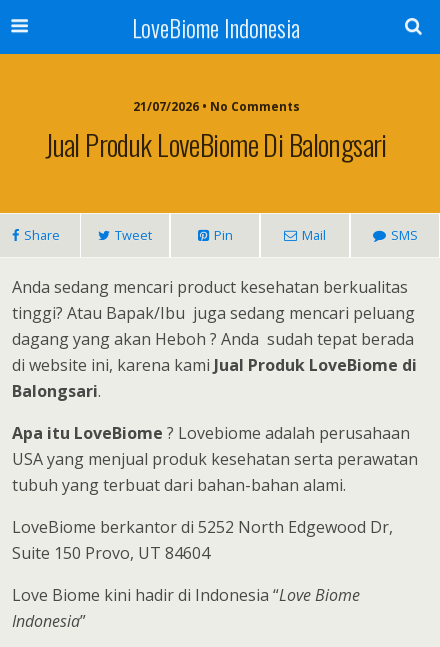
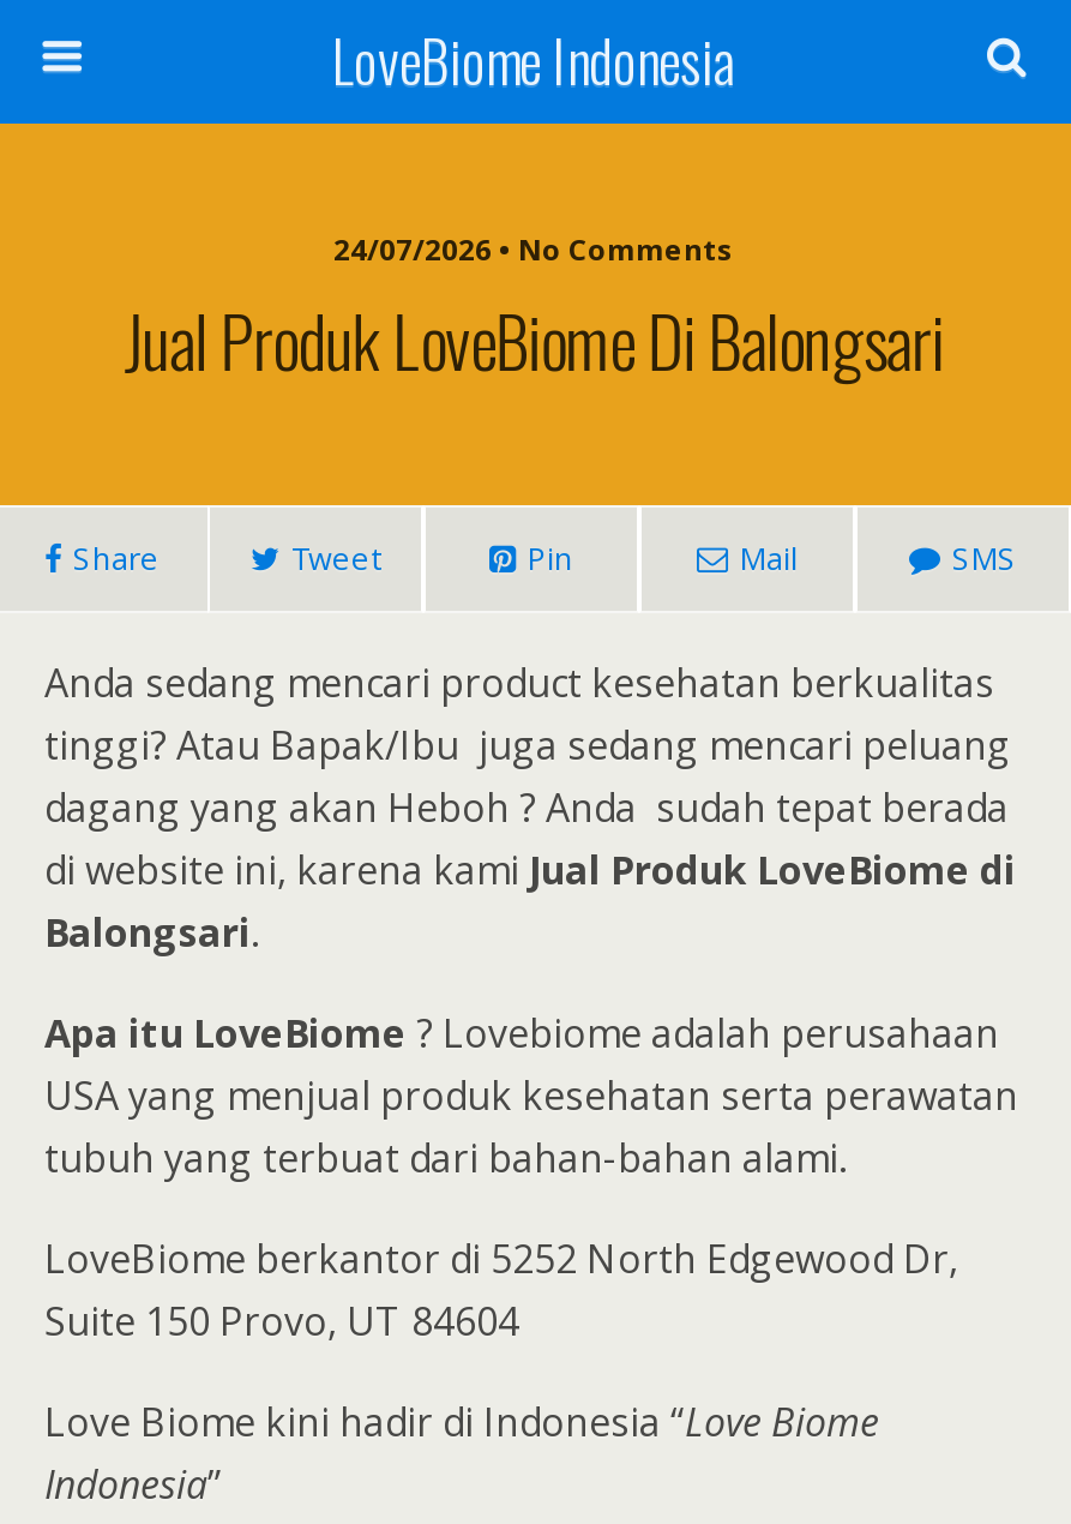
- 21/07/2026 • No Comments
+ 24/07/2026 • No Comments
